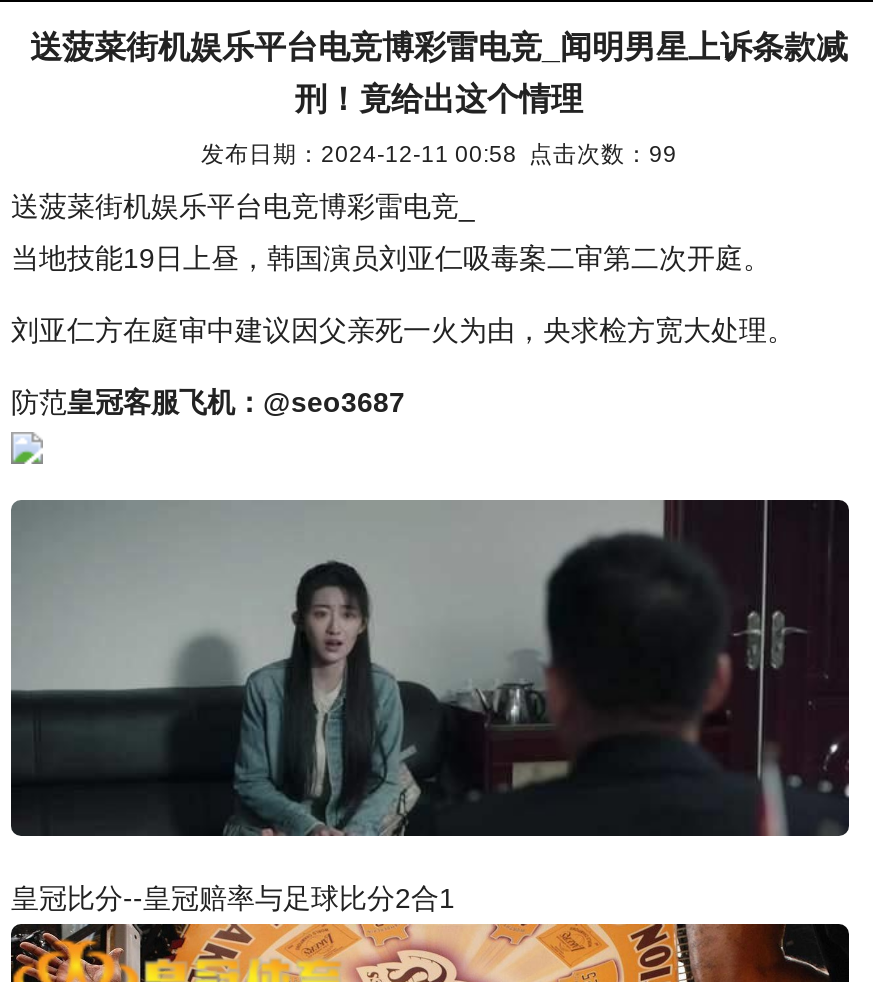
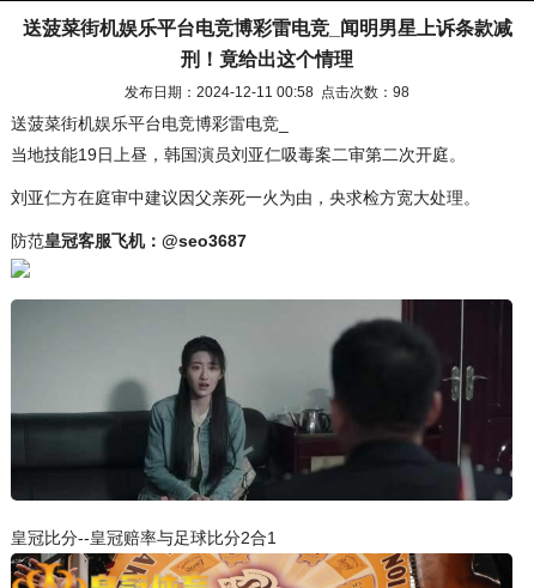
- 发布日期：2024-12-11 00:58 点击次数：99
+ 发布日期：2024-12-11 00:58 点击次数：98
